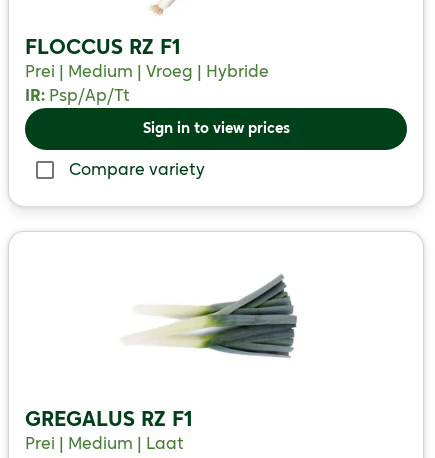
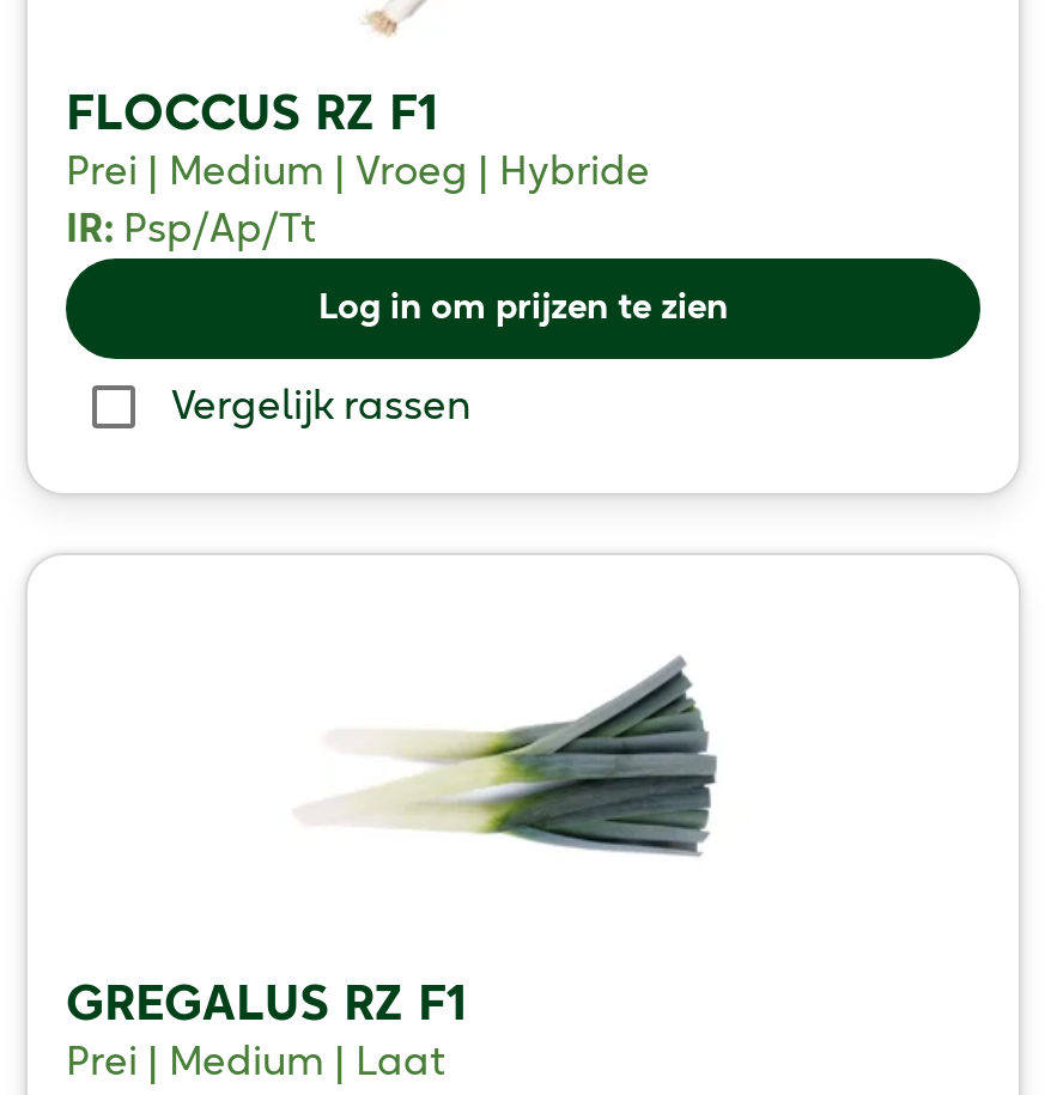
- Sign in to view prices
+ Log in om prijzen te zien

- Compare variety
+ Vergelijk rassen
